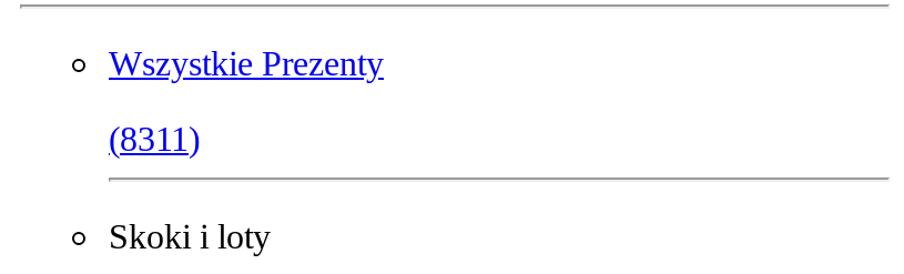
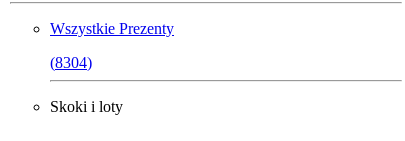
- (8311)
+ (8304)
